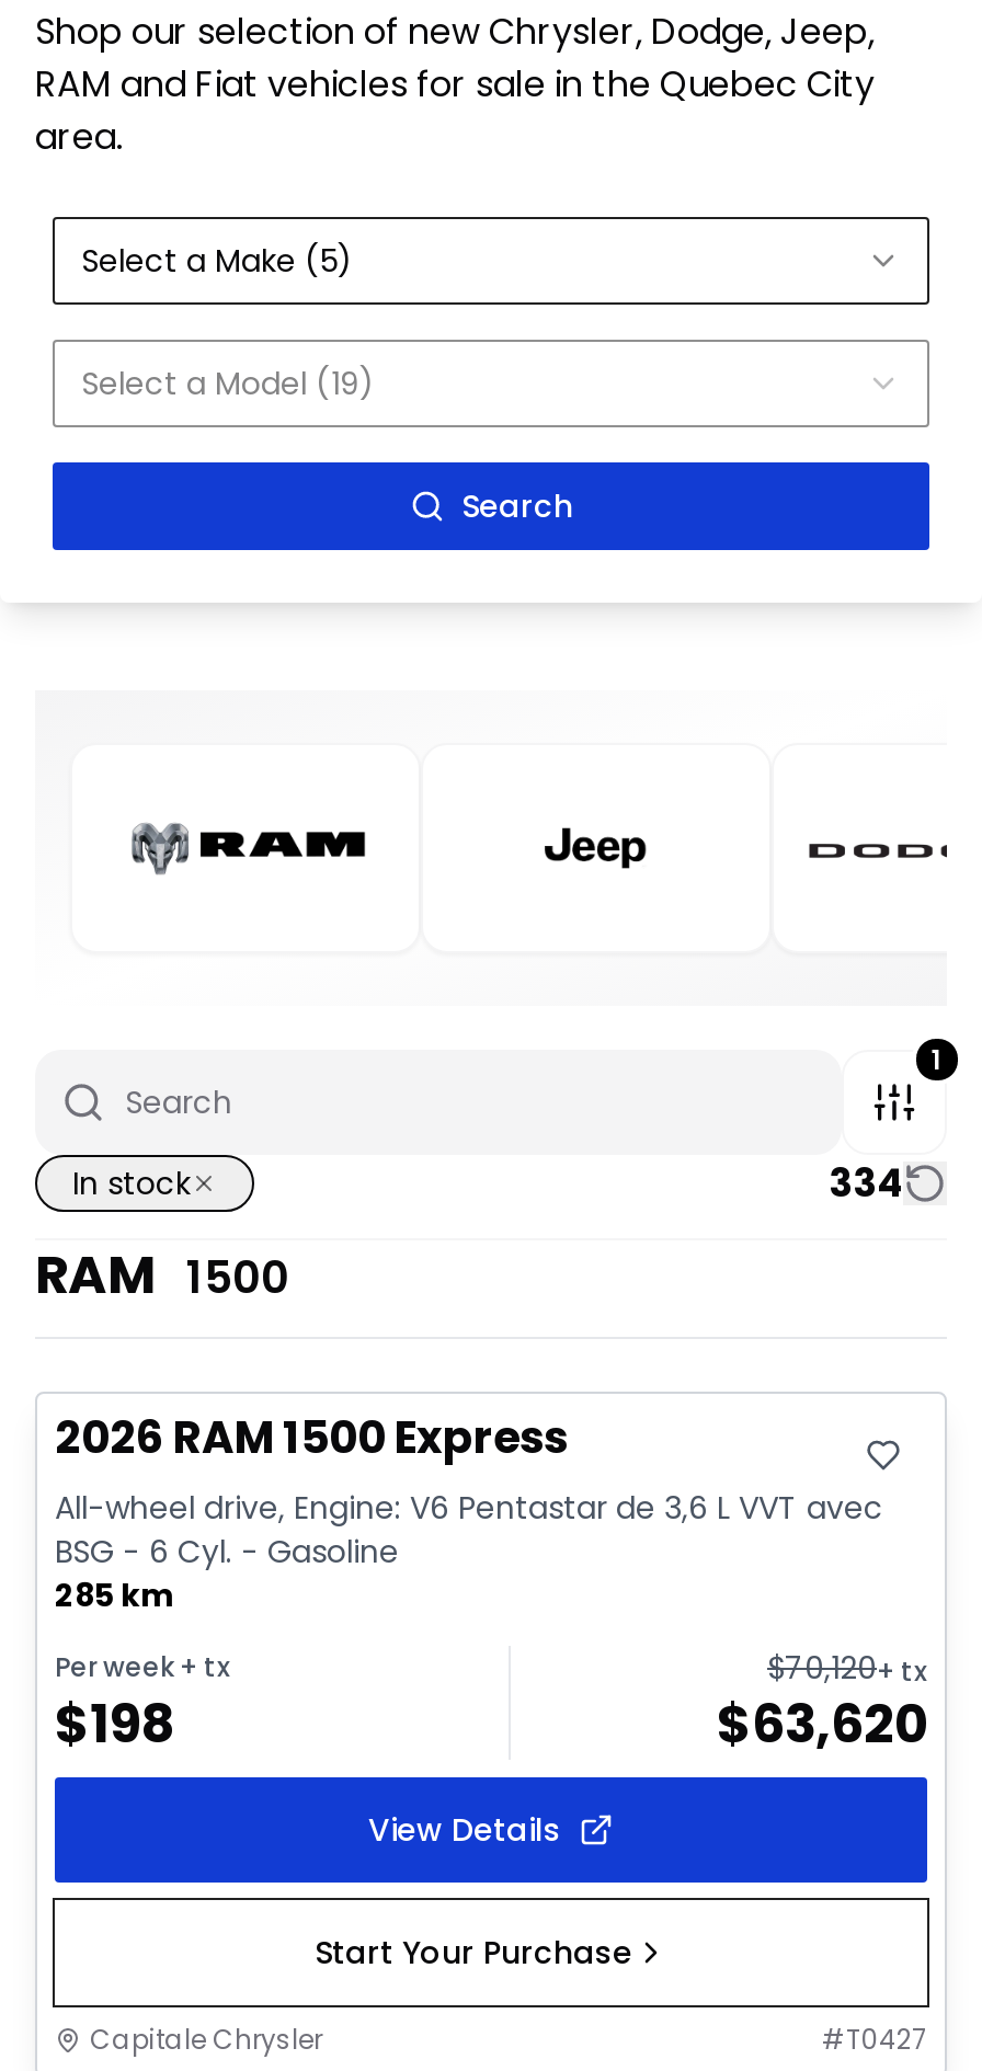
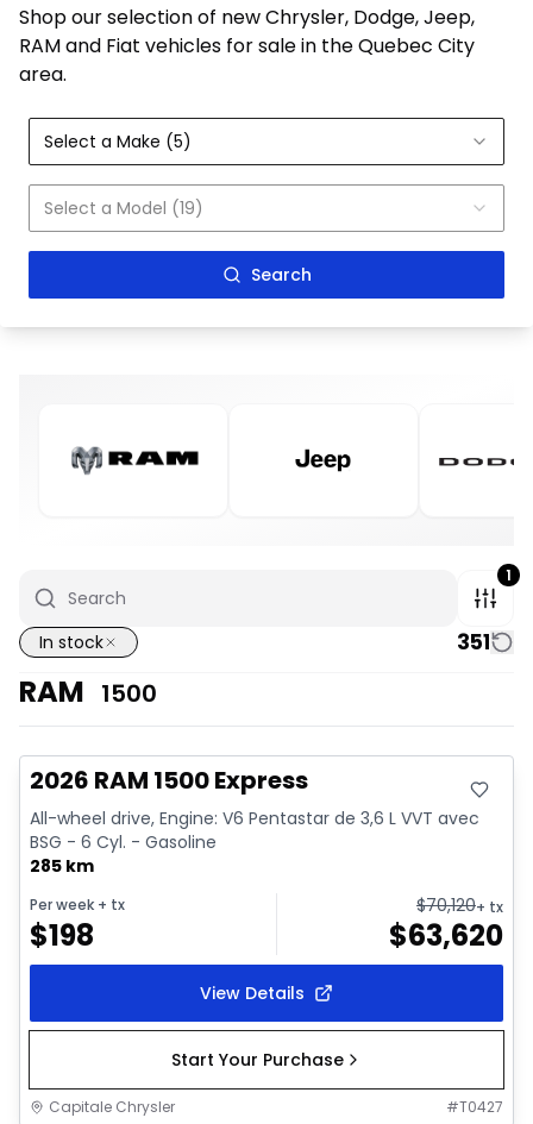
- 334
+ 351
